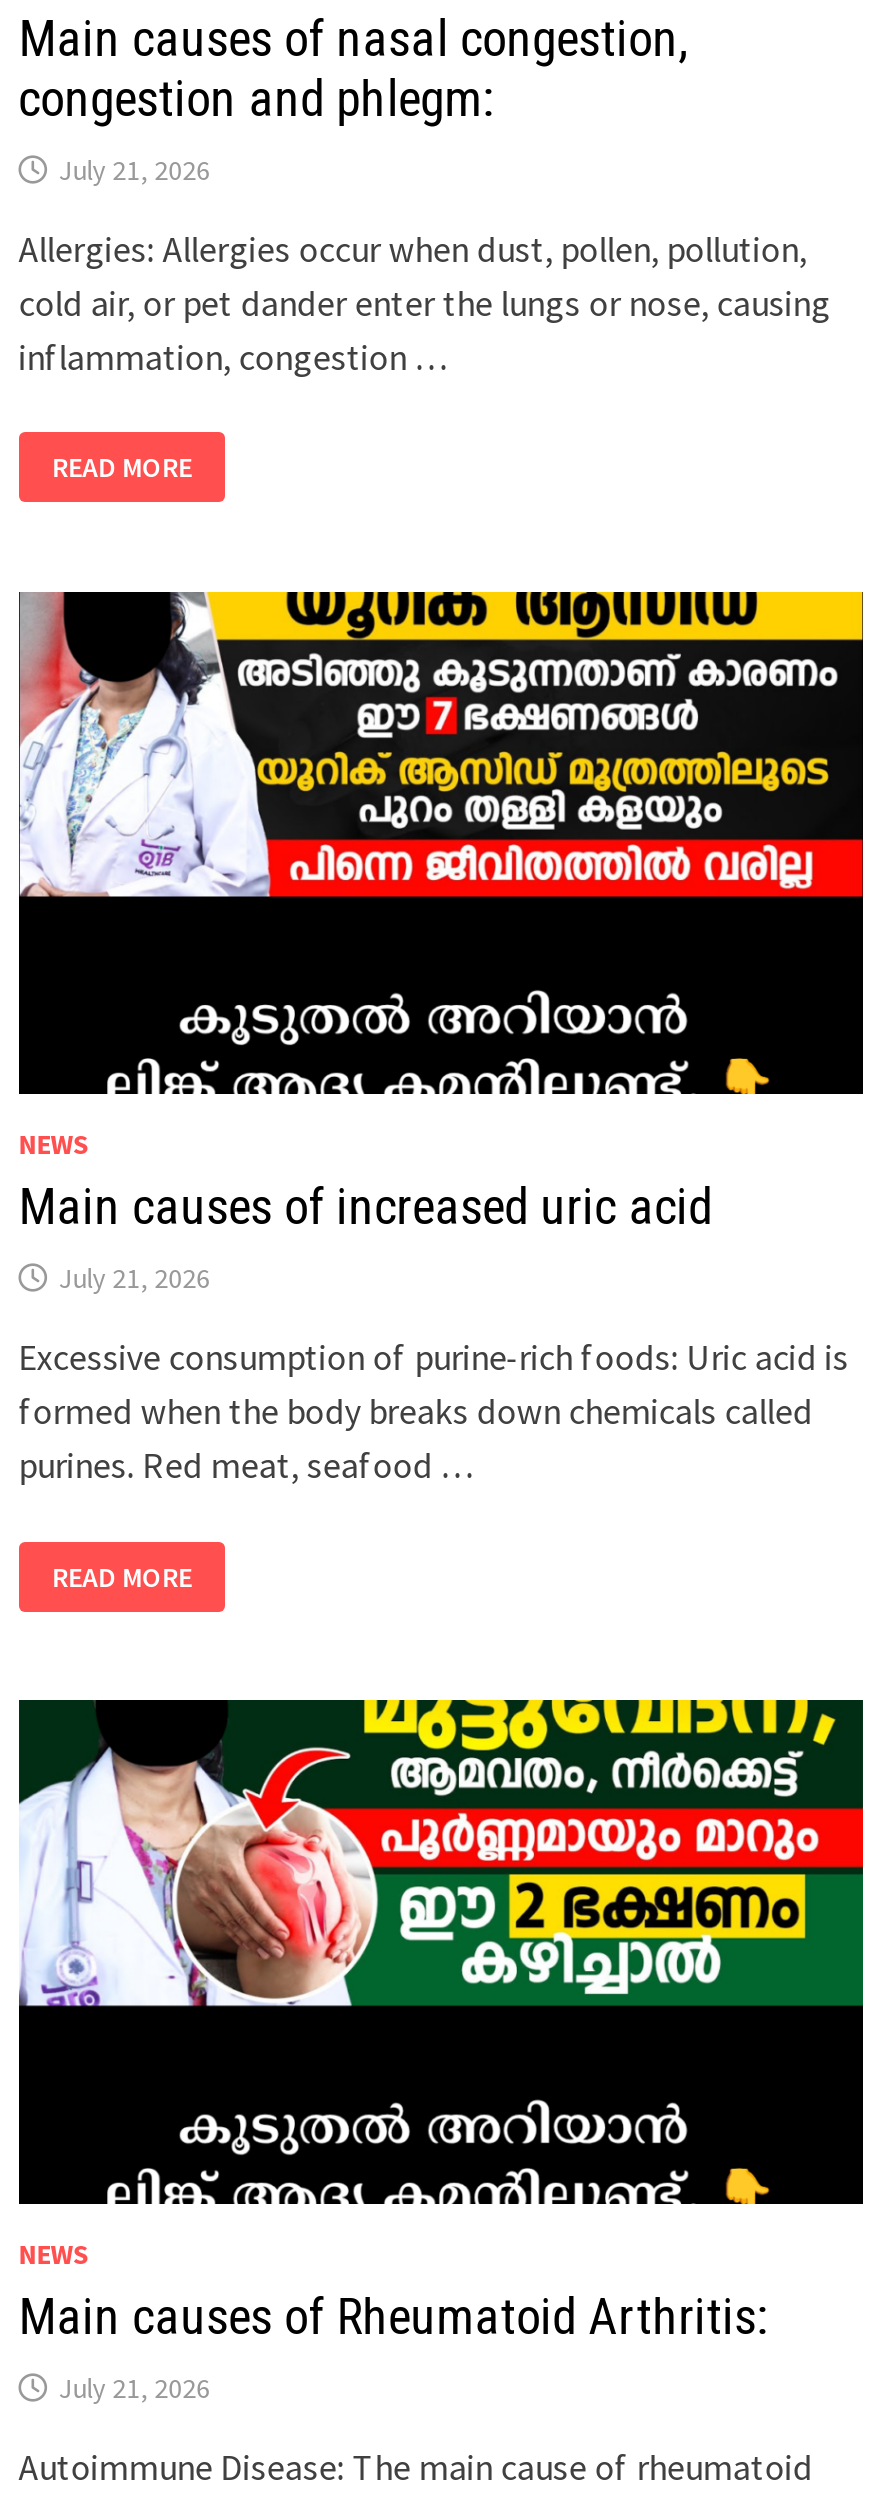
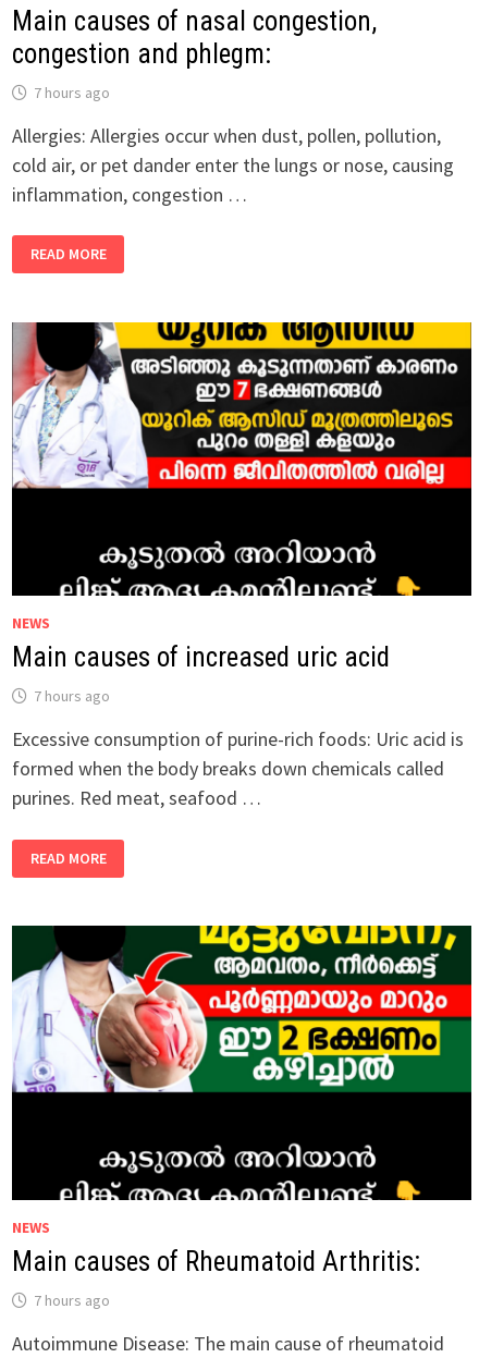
- July 21, 2026
+ 7 hours ago

- July 21, 2026
+ 7 hours ago

- July 21, 2026
+ 7 hours ago
